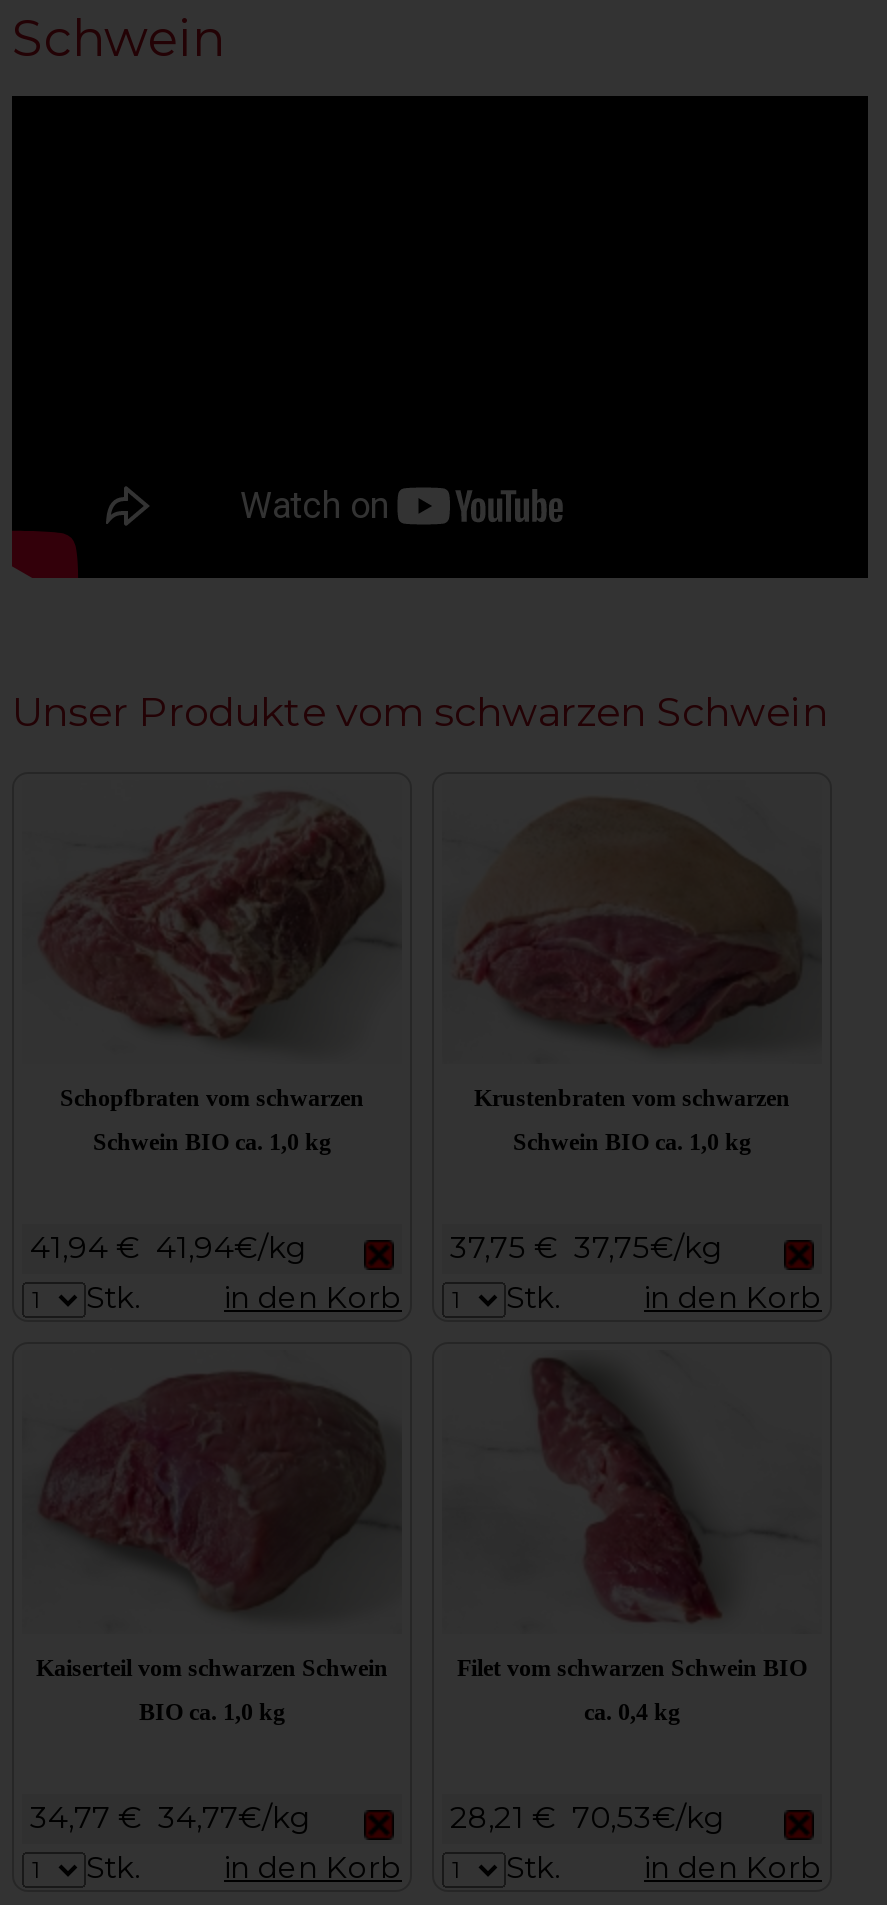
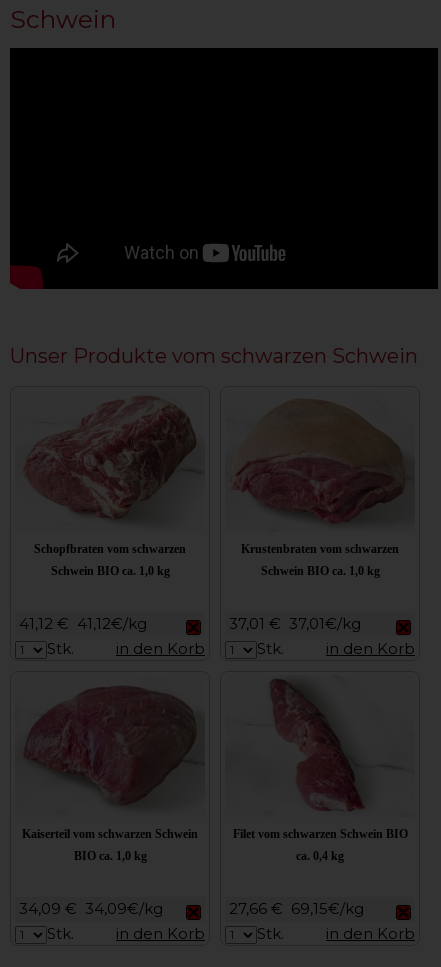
- 41,94 € 41,94€/kg
+ 41,12 € 41,12€/kg

- 37,75 € 37,75€/kg
+ 37,01 € 37,01€/kg

- 34,77 € 34,77€/kg
+ 34,09 € 34,09€/kg

- 28,21 € 70,53€/kg
+ 27,66 € 69,15€/kg
